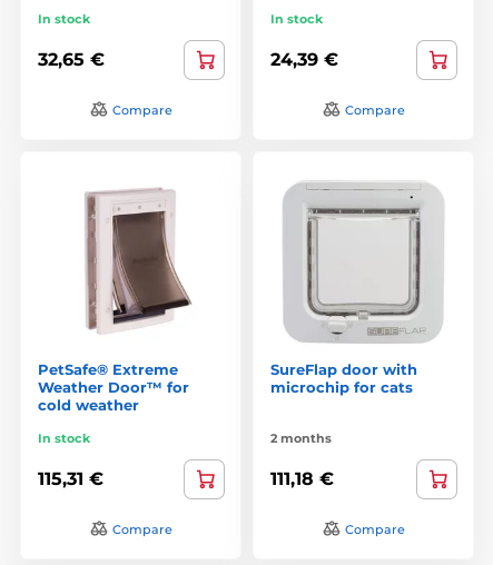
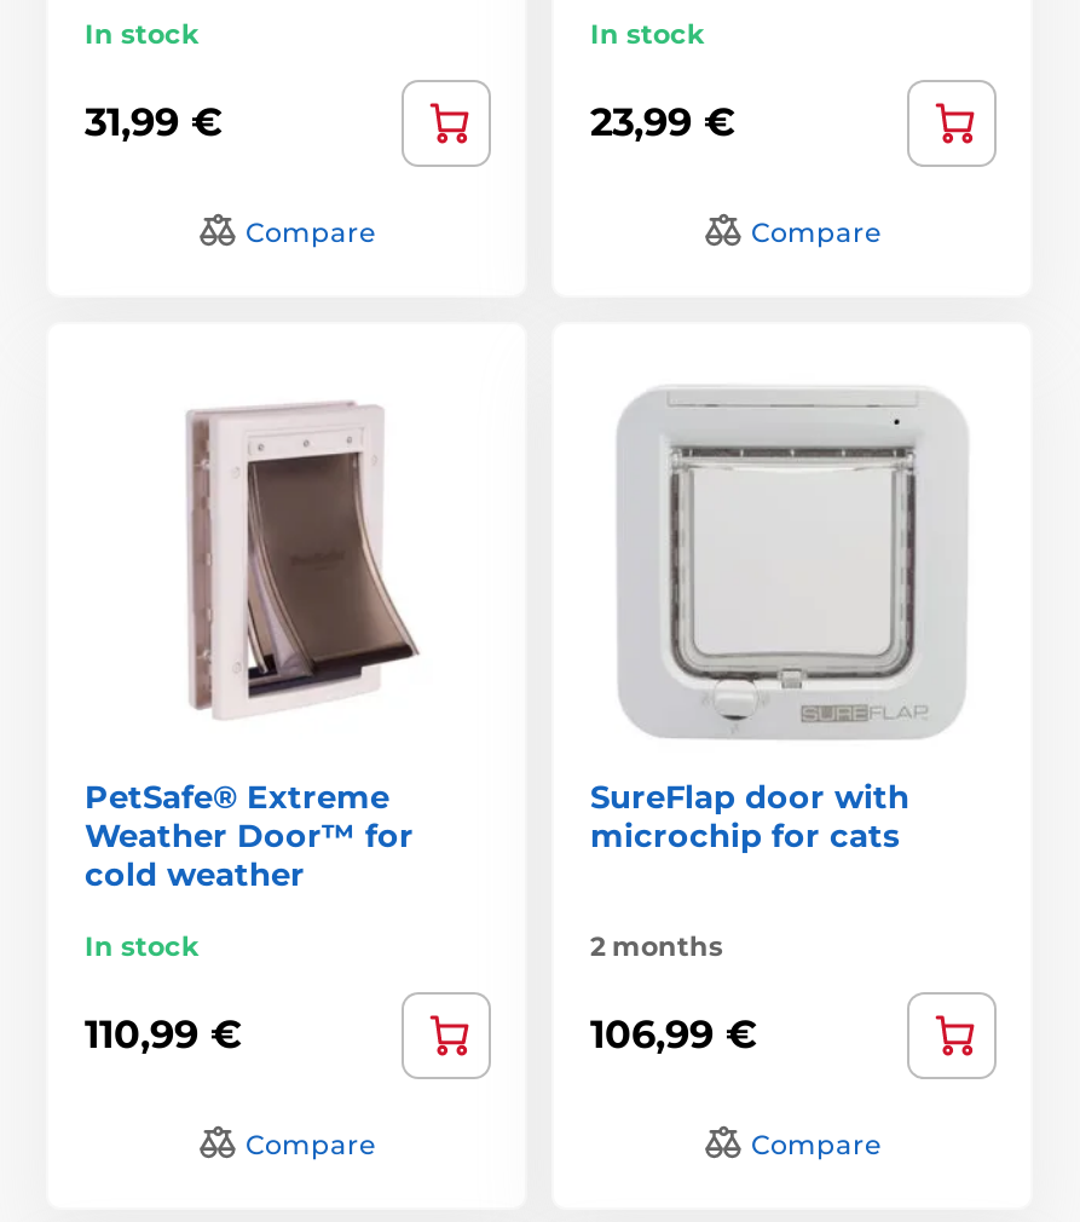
- 32,65 €
+ 31,99 €

- 24,39 €
+ 23,99 €

- 115,31 €
+ 110,99 €

- 111,18 €
+ 106,99 €
